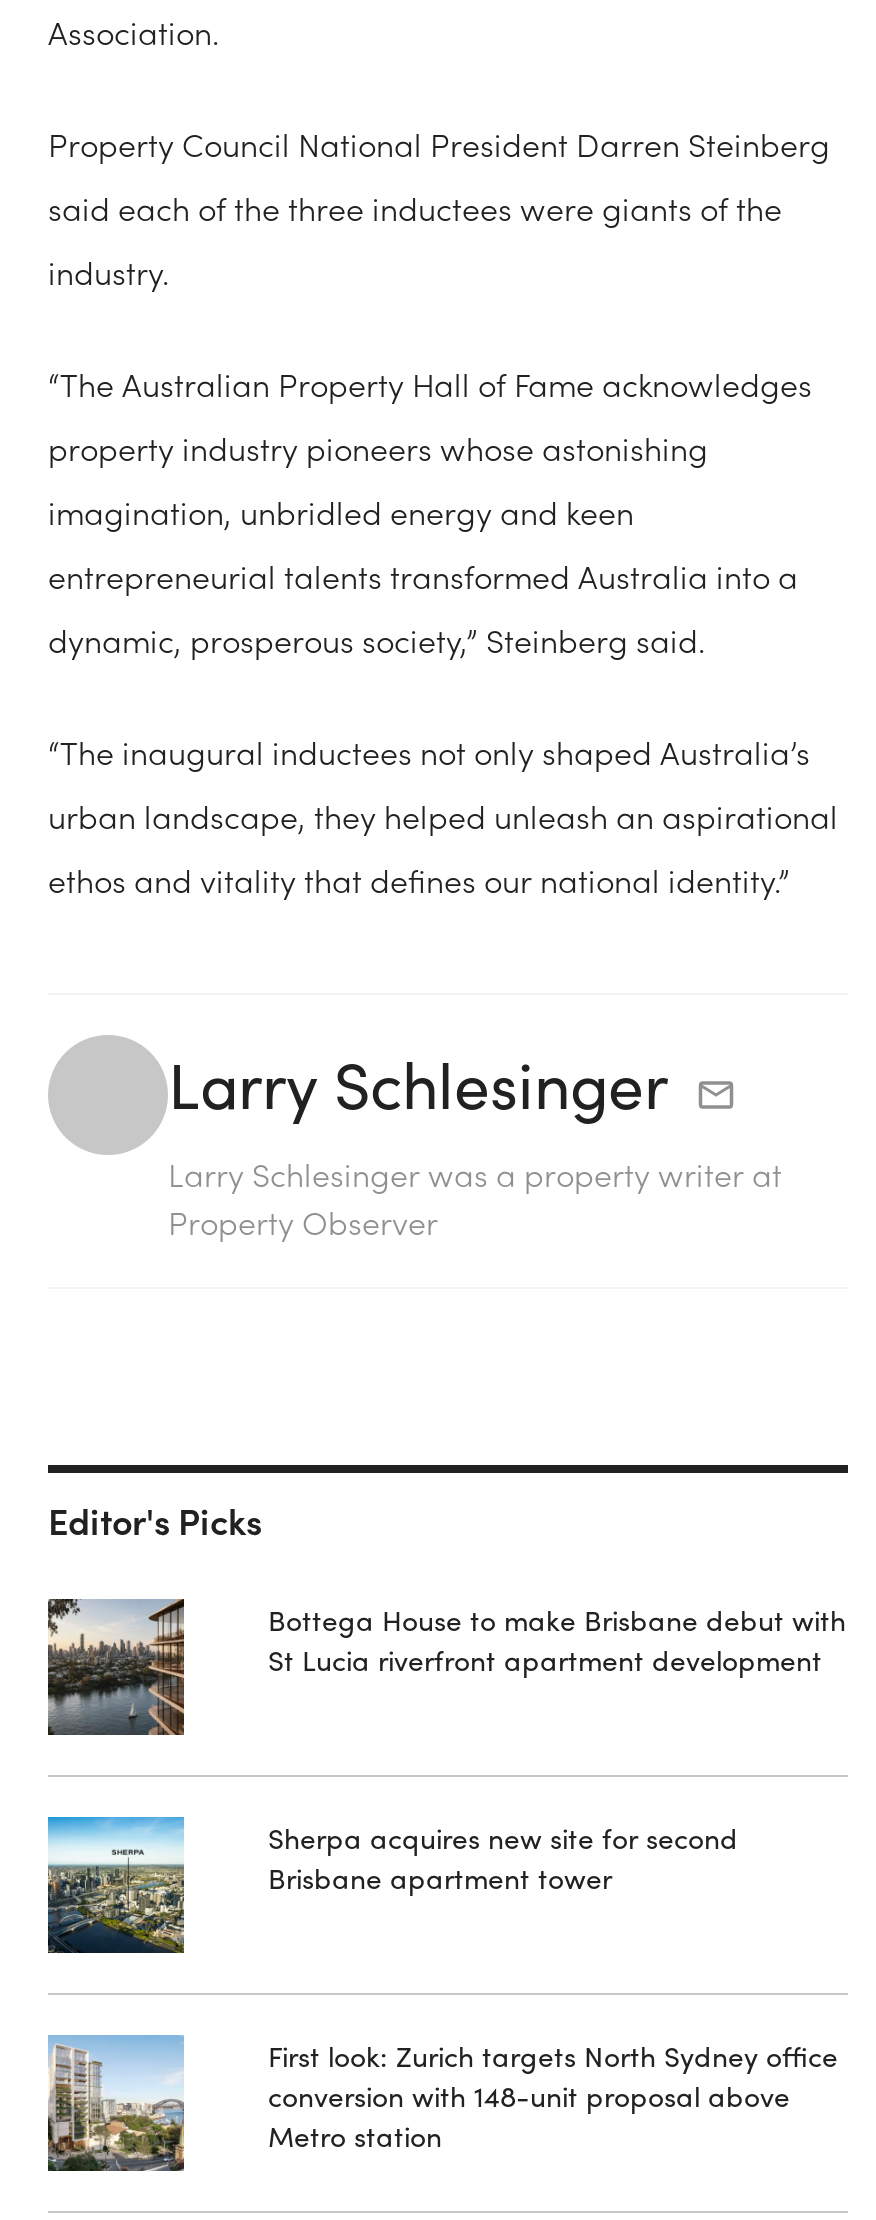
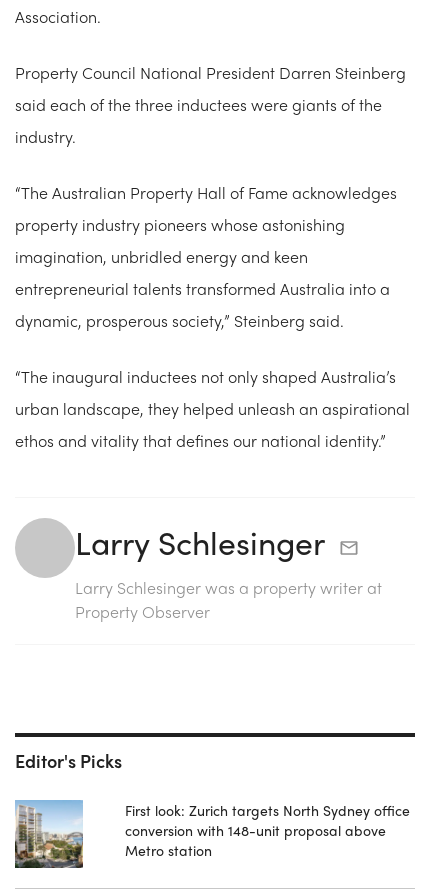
- [image]

- Bottega House to make Brisbane debut with
- St Lucia riverfront apartment development

- [image]

- Sherpa acquires new site for second
- Brisbane apartment tower
